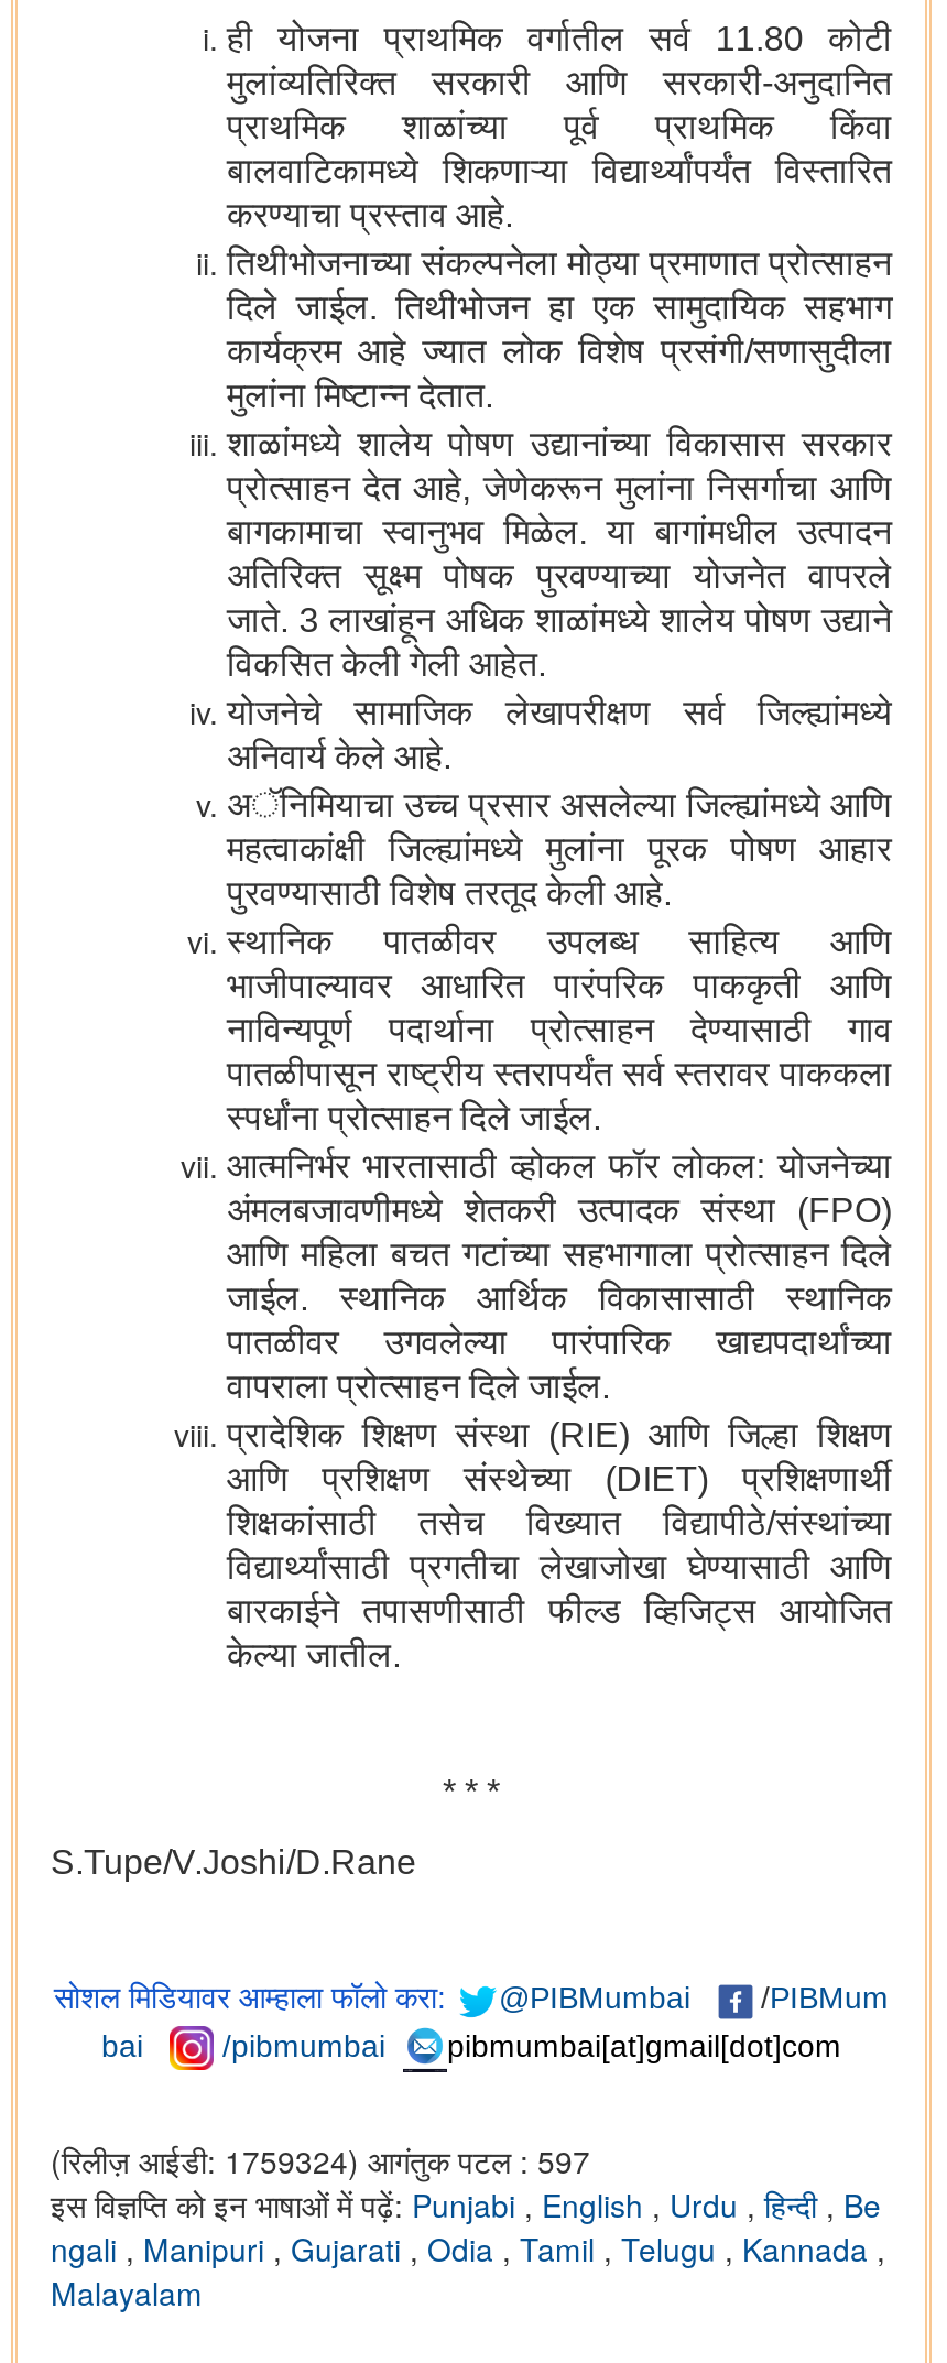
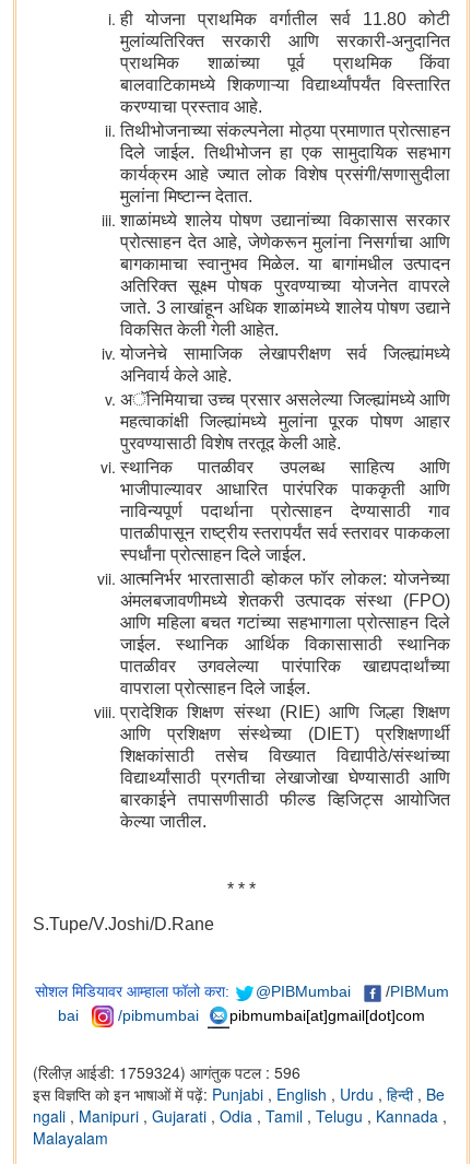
- (रिलीज़ आईडी: 1759324) आगंतुक पटल : 597
+ (रिलीज़ आईडी: 1759324) आगंतुक पटल : 596
